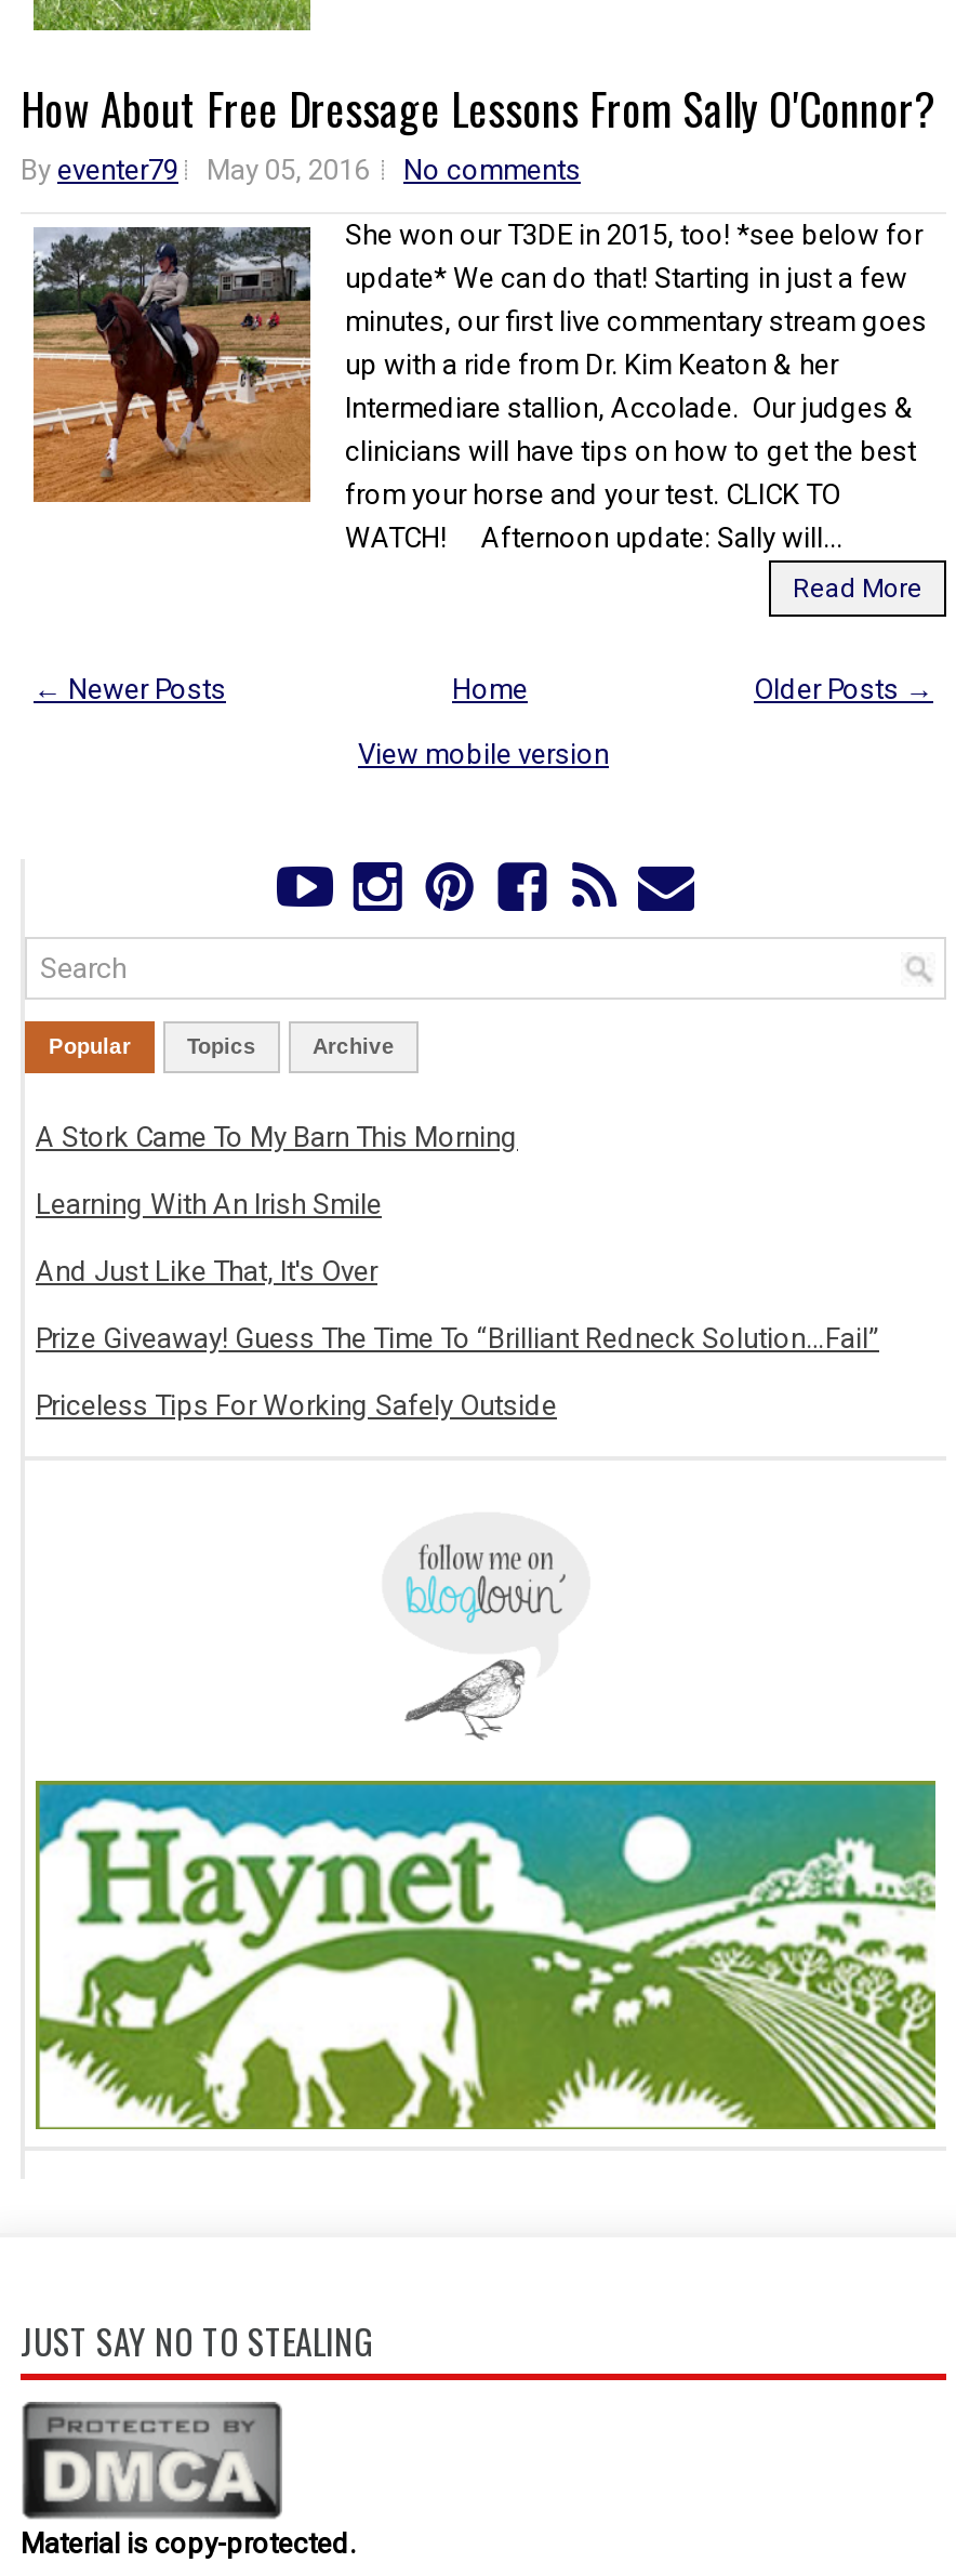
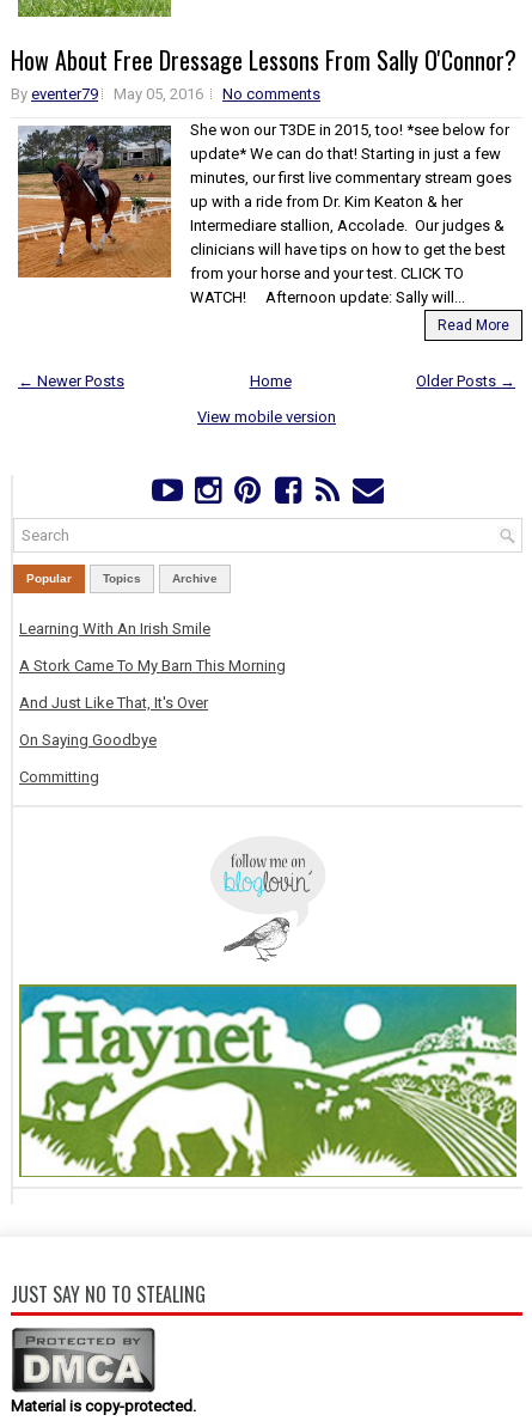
moved down: A Stork Came To My Barn This Morning

moved up: Learning With An Irish Smile

- Prize Giveaway! Guess The Time To “Brilliant Redneck Solution…Fail”
+ On Saying Goodbye

- Priceless Tips For Working Safely Outside
+ Committing
